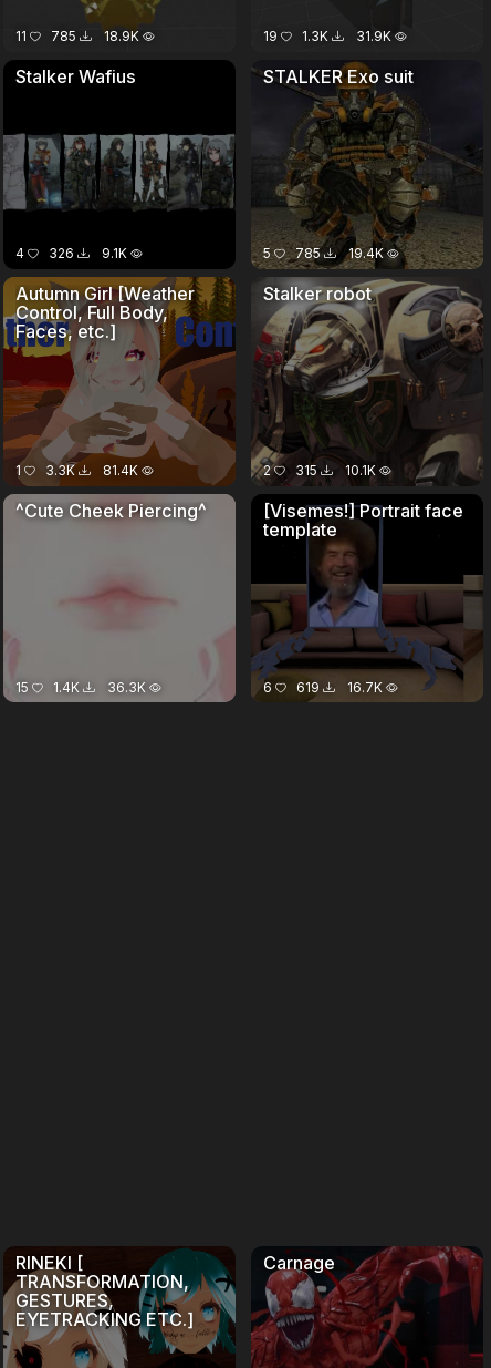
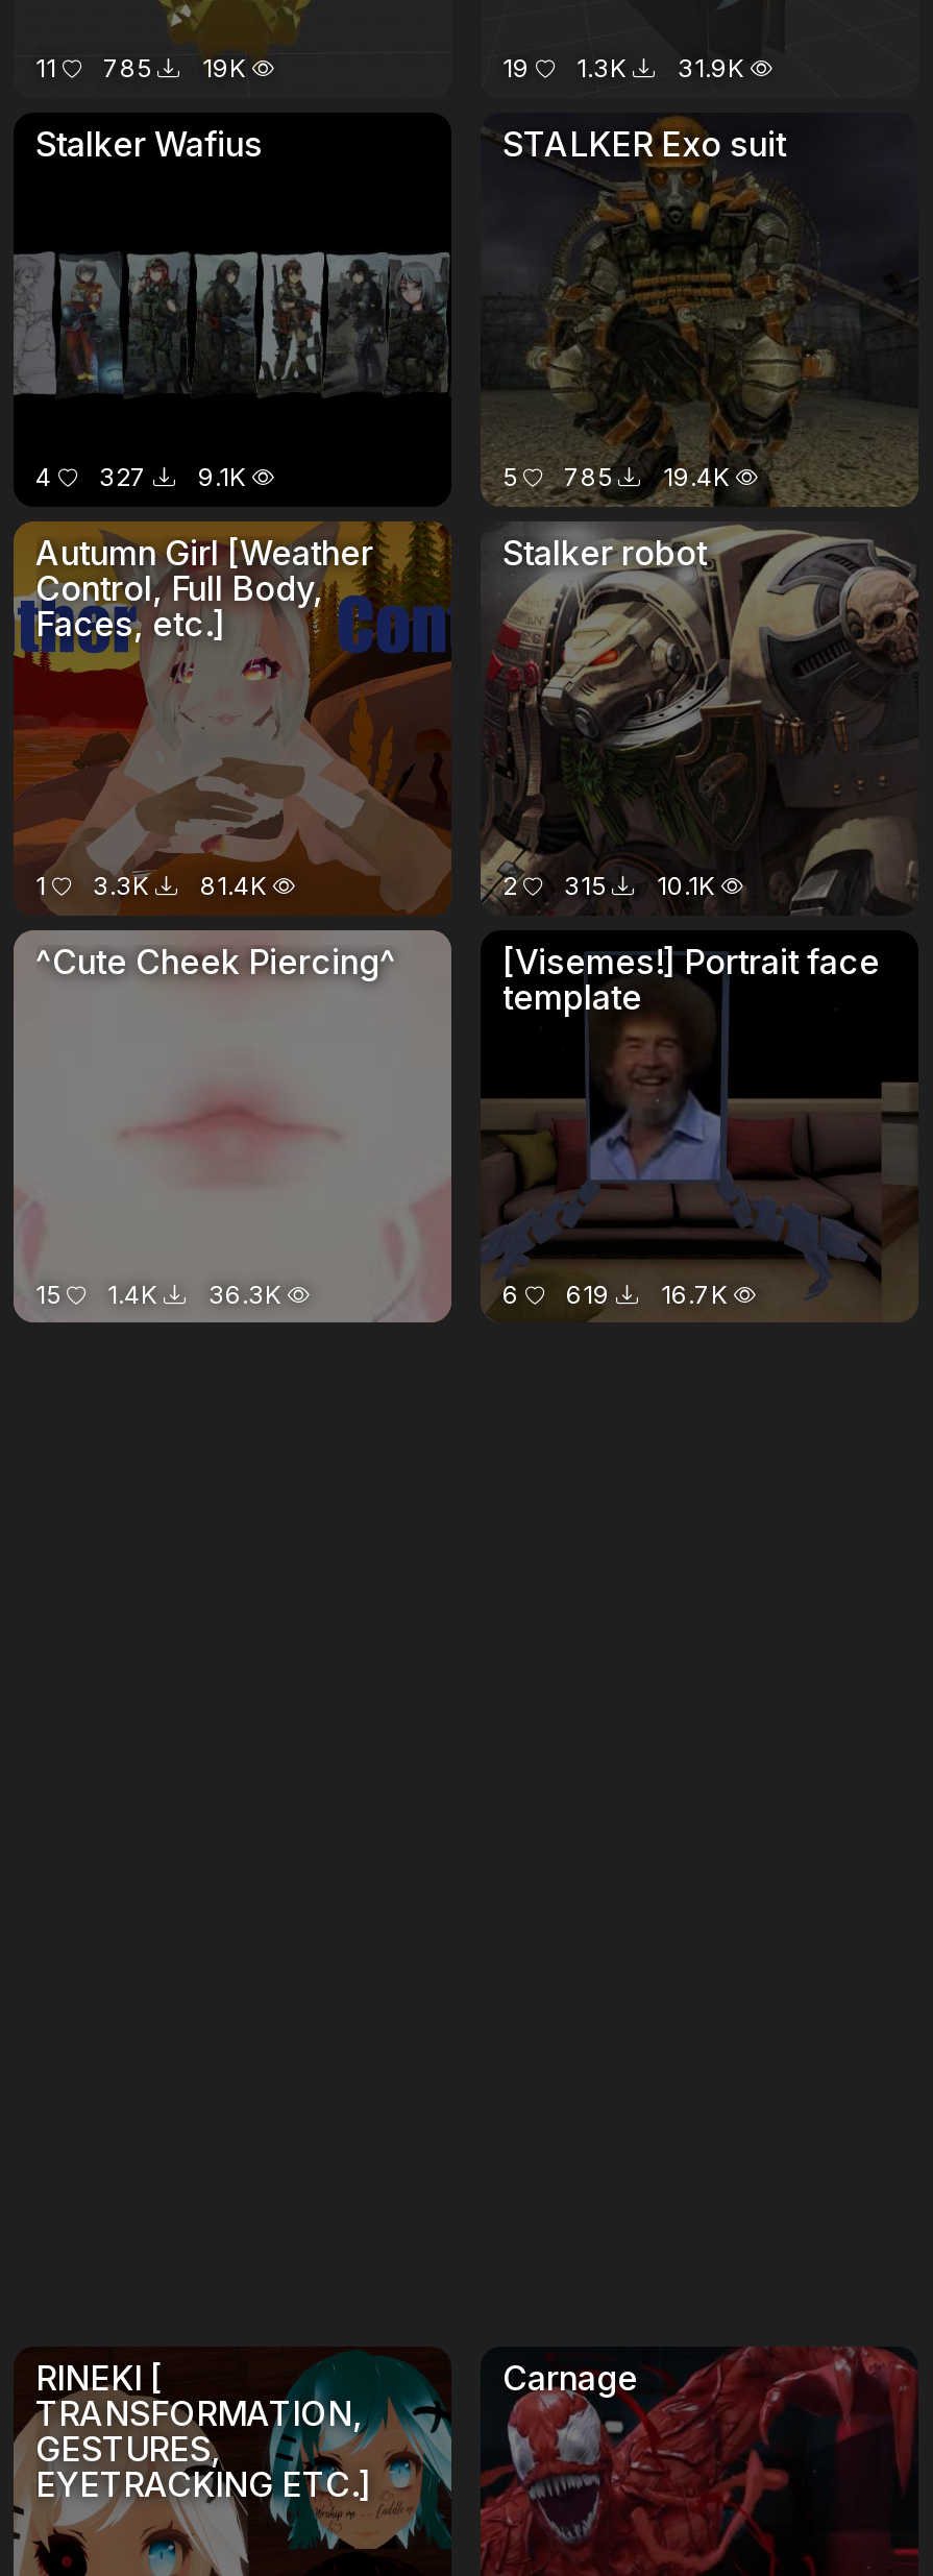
- 11 785 18.9K
+ 11 785 19K

- 4 326 9.1K
+ 4 327 9.1K
